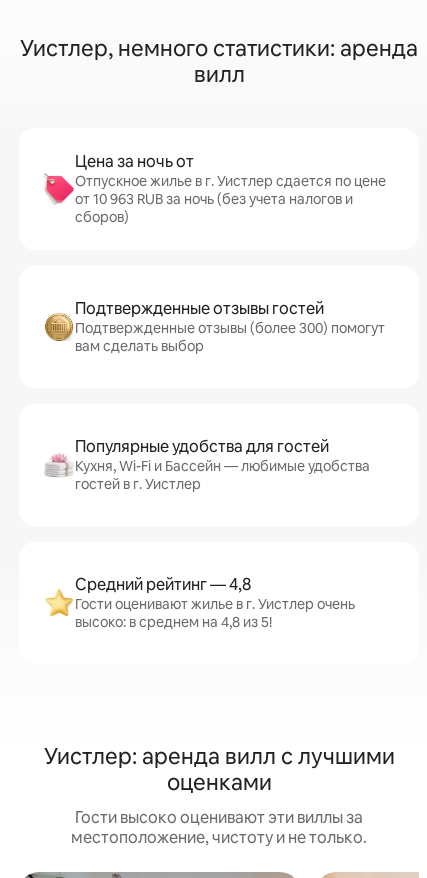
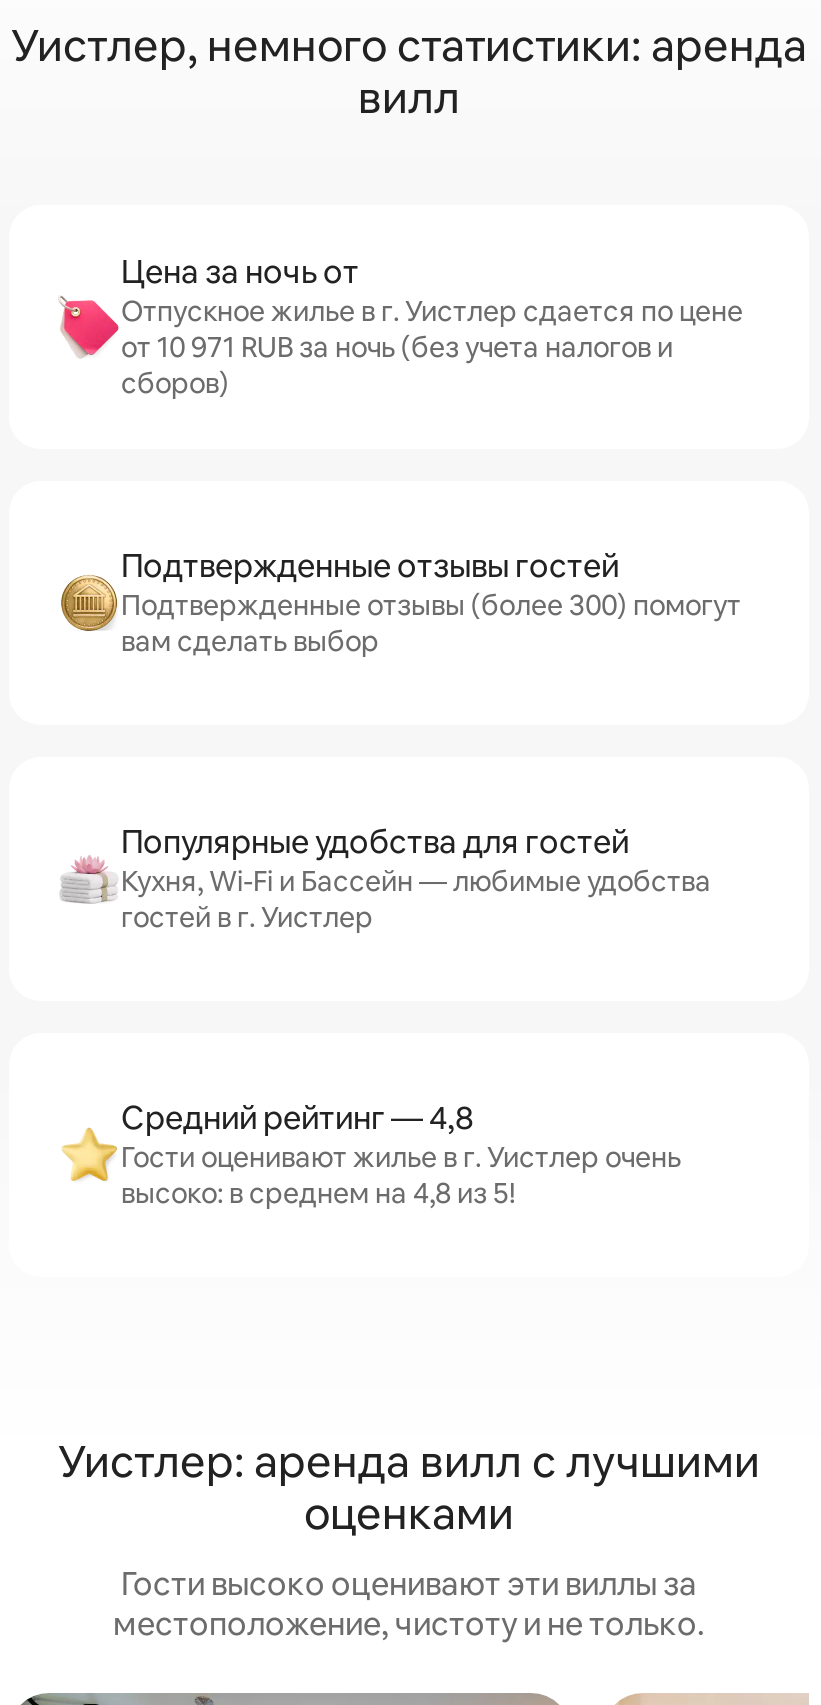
- от 10 963 RUB за ночь (без учета налогов и
+ от 10 971 RUB за ночь (без учета налогов и
